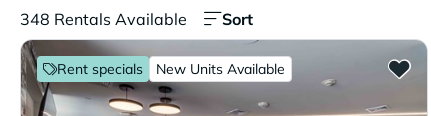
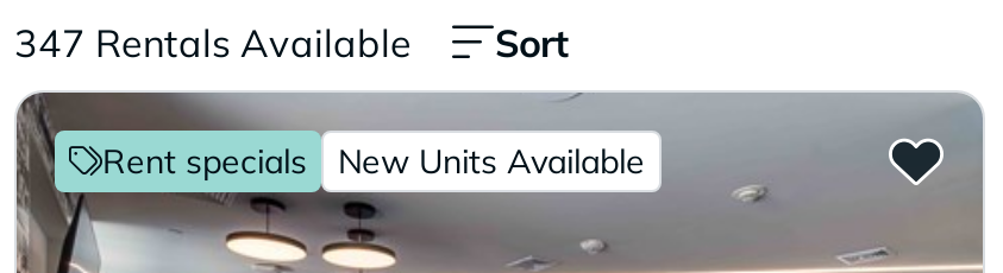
- 348 Rentals Available
+ 347 Rentals Available
